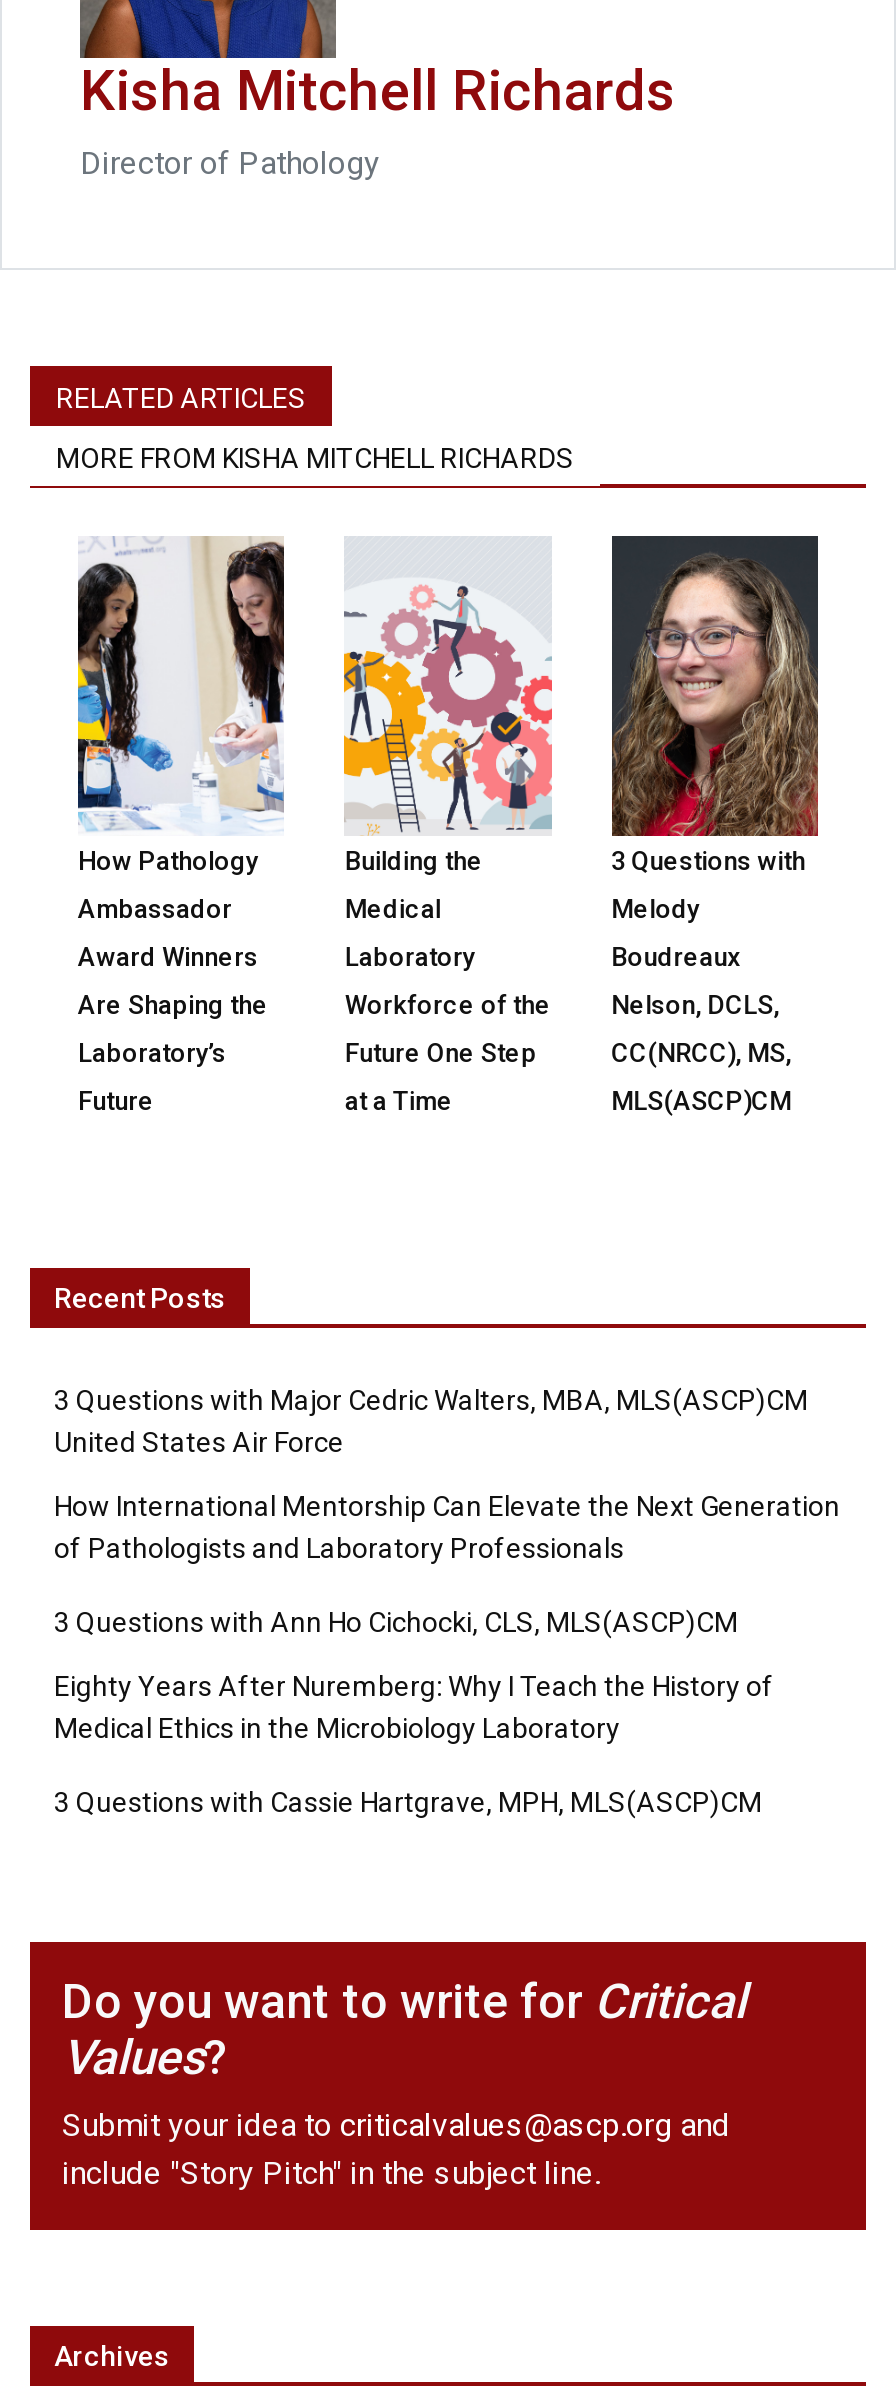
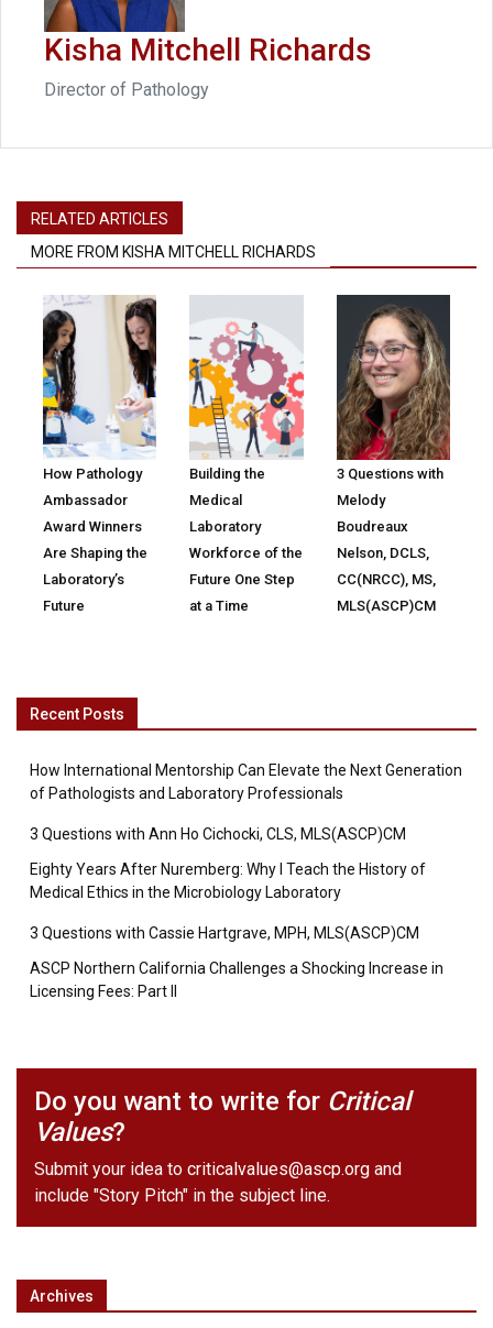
- 3 Questions with Major Cedric Walters, MBA, MLS(ASCP)CM
- United States Air Force

moved up: How International Mentorship Can Elevate the Next Generation | of Pathologists and Laboratory Professionals | 3 Questions with Ann Ho Cichocki, CLS, MLS(ASCP)CM | Eighty Years After Nuremberg: Why I Teach the History of | Medical Ethics in the Microbiology Laboratory | 3 Questions with Cassie Hartgrave, MPH, MLS(ASCP)CM

+ ASCP Northern California Challenges a Shocking Increase in
+ Licensing Fees: Part II
